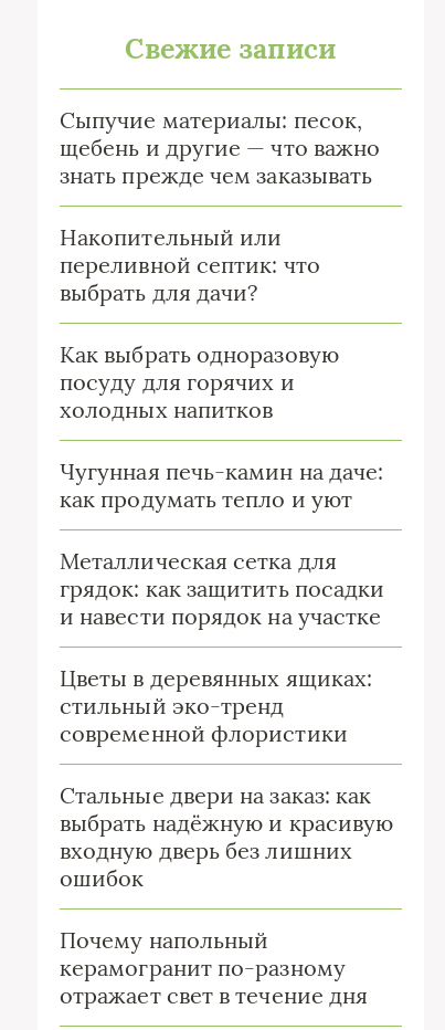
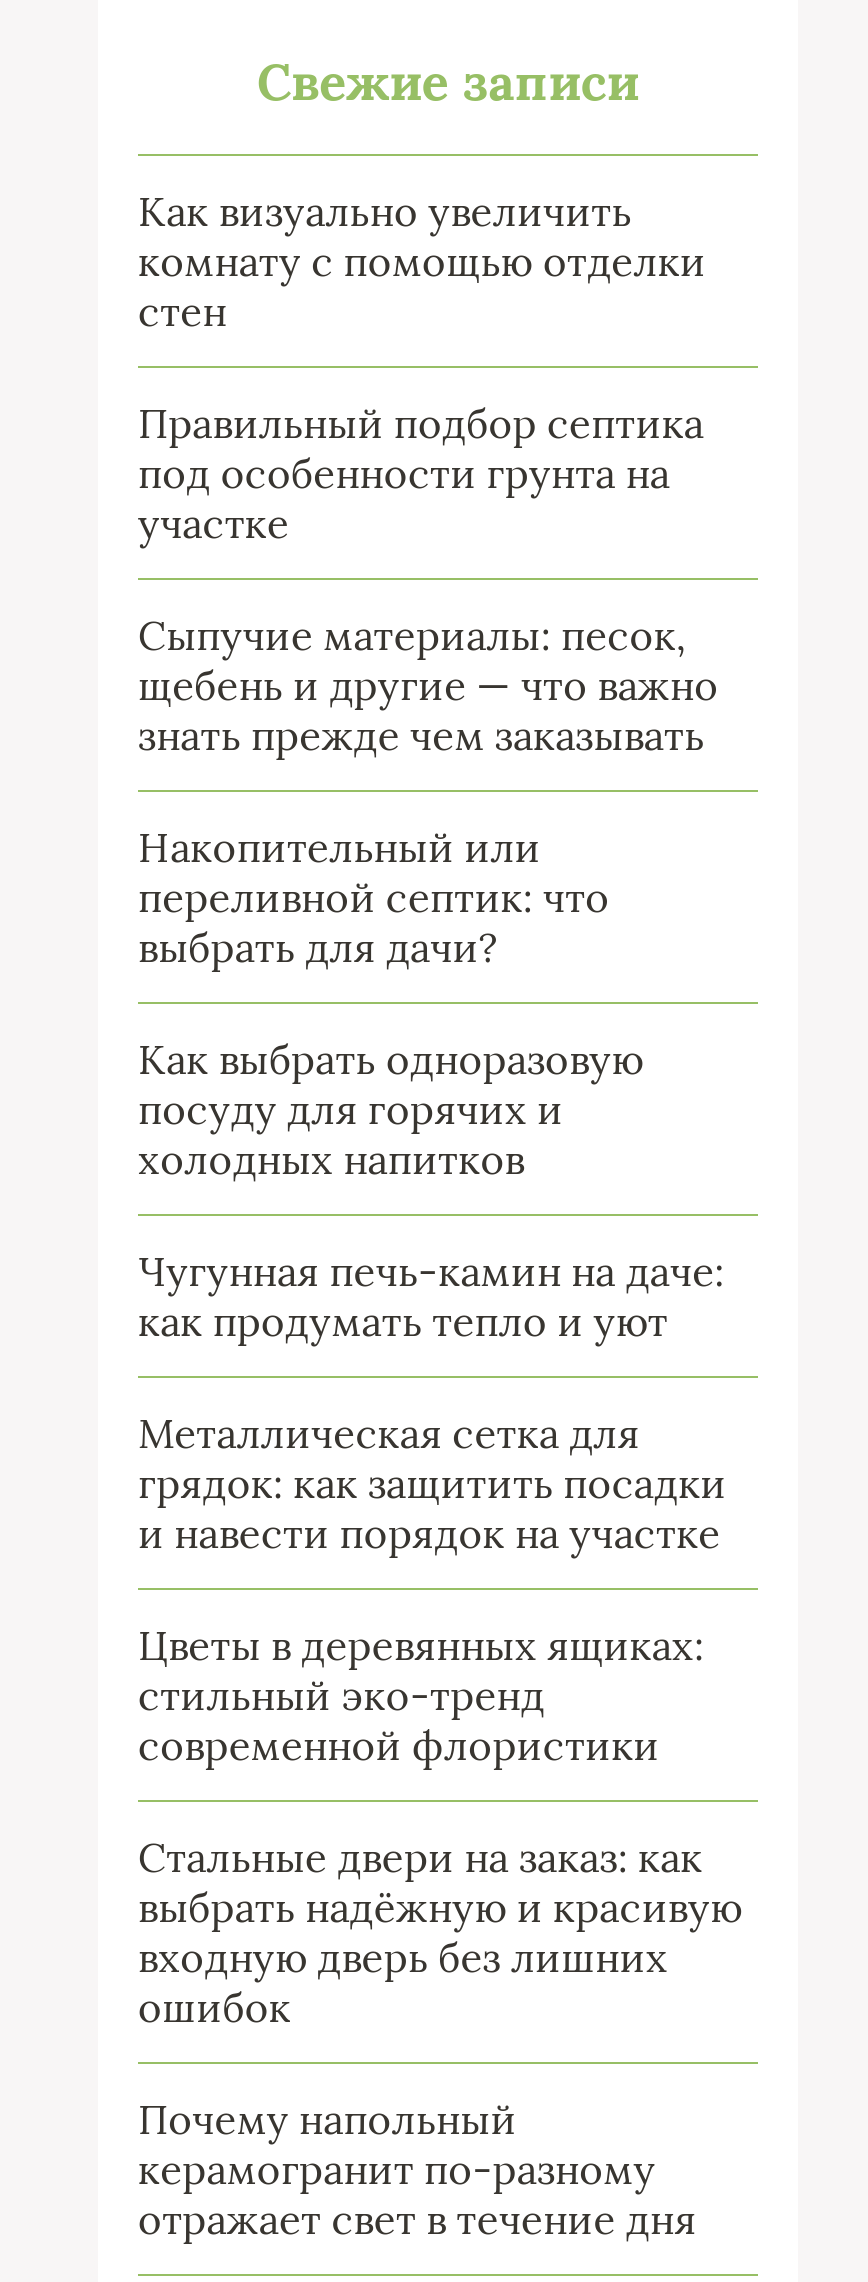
+ Как визуально увеличить
+ комнату с помощью отделки
+ стен
+ Правильный подбор септика
+ под особенности грунта на
+ участке
